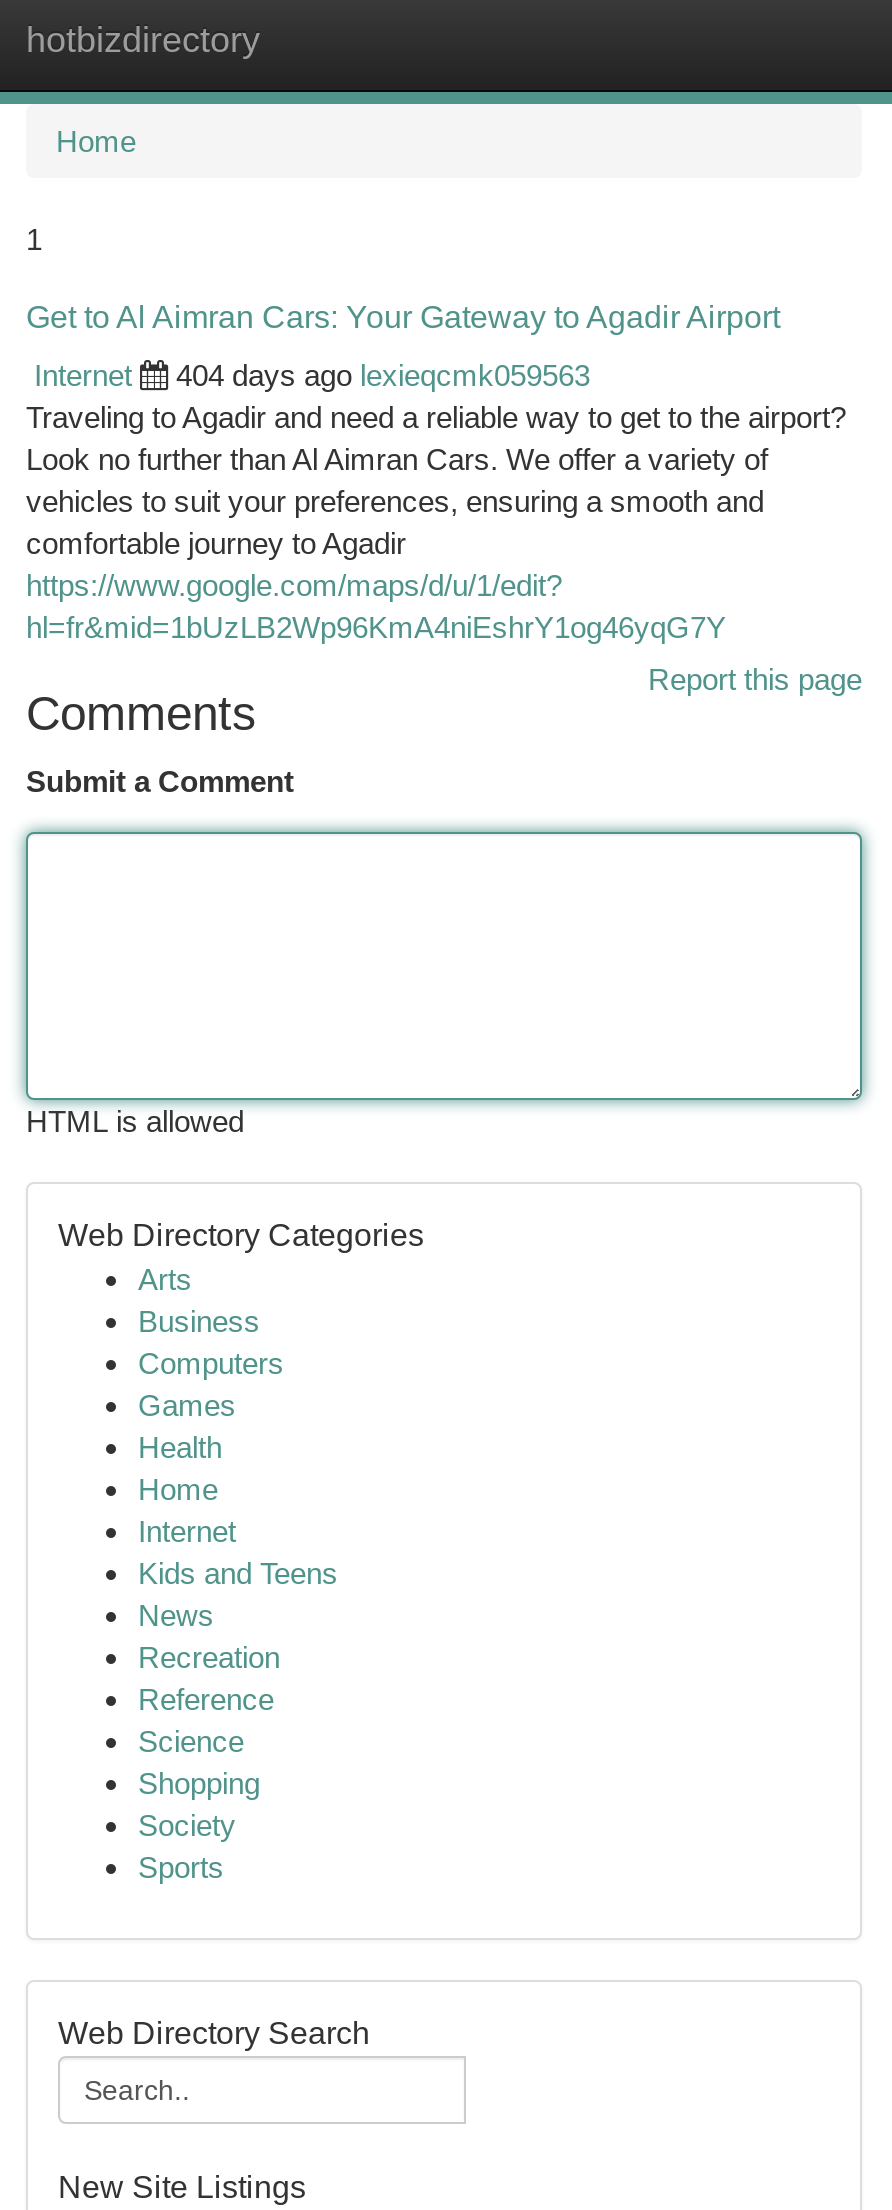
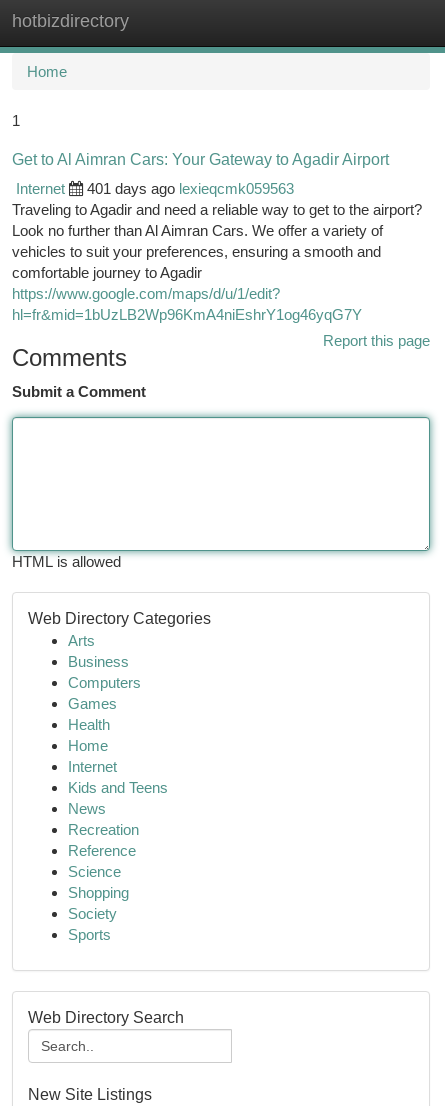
- 404 days ago lexieqcmk059563
+ 401 days ago lexieqcmk059563
